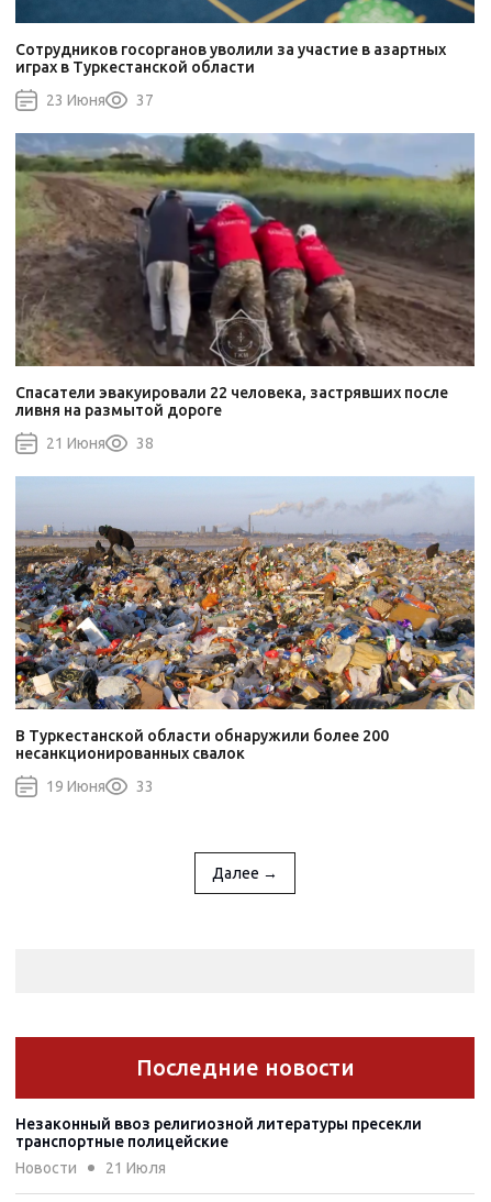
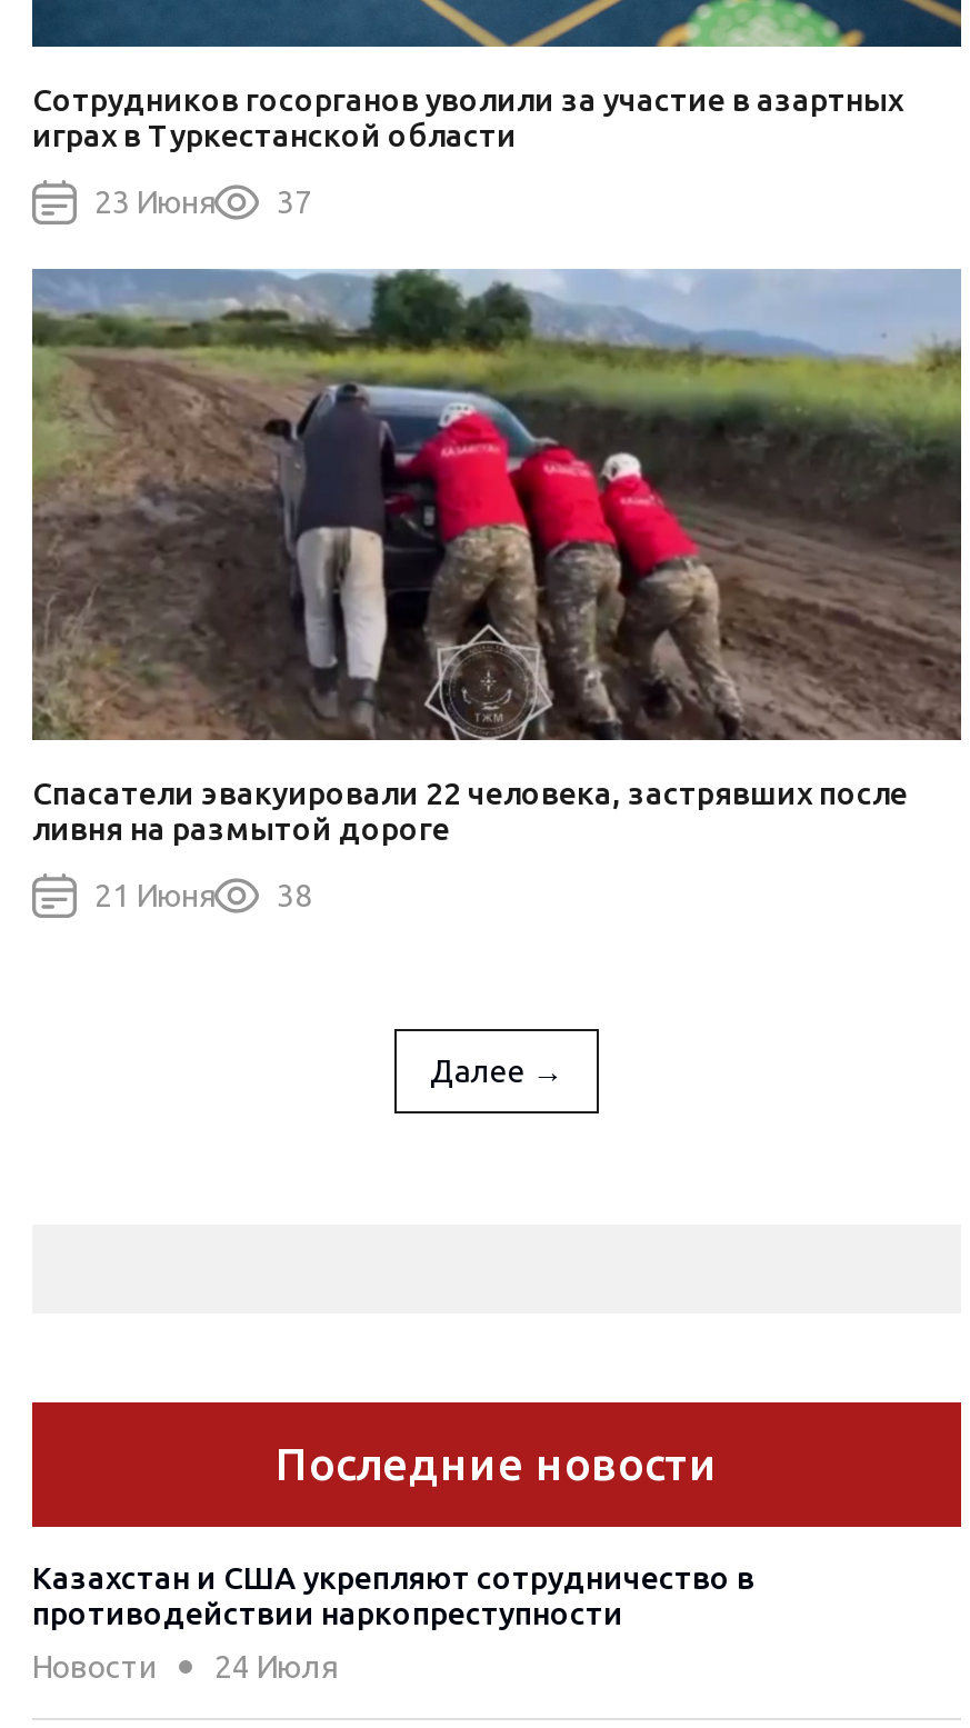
- [image]
- В Туркестанской области обнаружили более 200
- несанкционированных свалок
- 19 Июня
- 33

- Незаконный ввоз религиозной литературы пресекли
- транспортные полицейские
+ Казахстан и США укрепляют сотрудничество в
+ противодействии наркопреступности

- Новости 21 Июля
+ Новости 24 Июля
